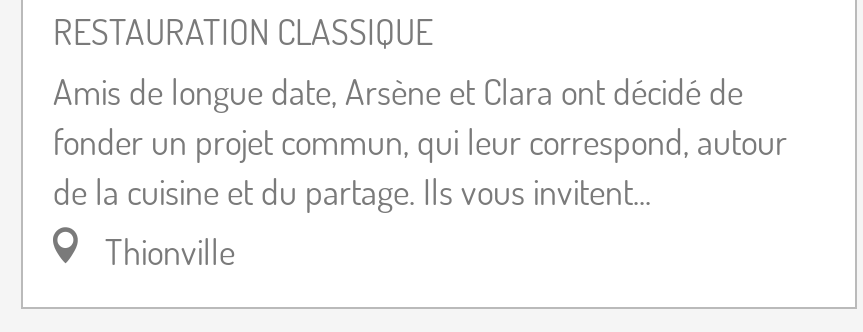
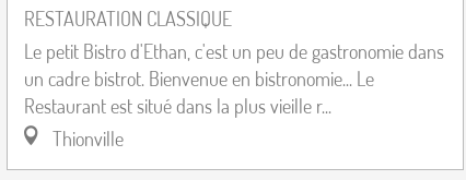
- Amis de longue date, Arsène et Clara ont décidé de
- fonder un projet commun, qui leur correspond, autour
- de la cuisine et du partage. Ils vous invitent...
+ Le petit Bistro d'Ethan, c'est un peu de gastronomie dans
+ un cadre bistrot. Bienvenue en bistronomie... Le
+ Restaurant est situé dans la plus vieille r...
